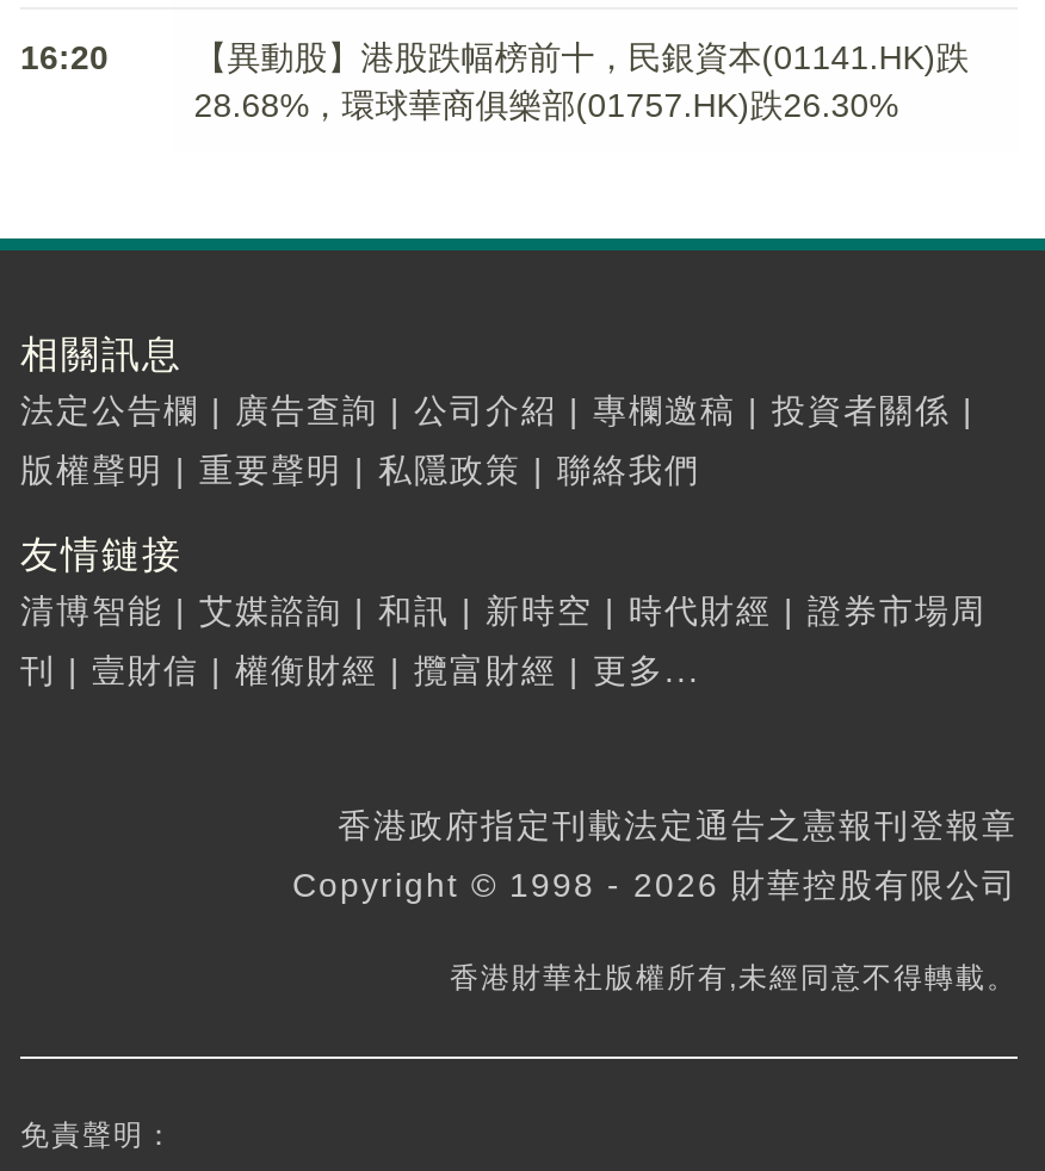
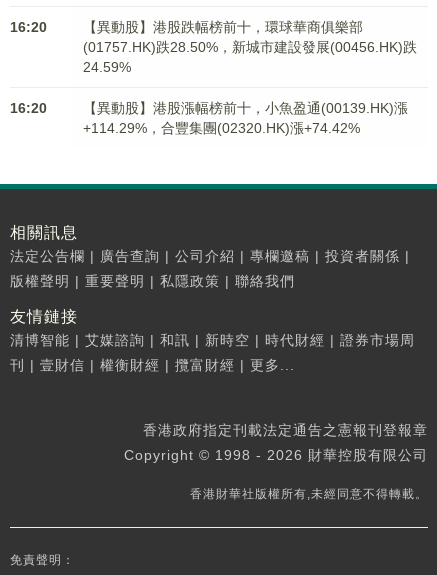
- 【異動股】港股跌幅榜前十，民銀資本(01141.HK)跌
- 28.68%，環球華商俱樂部(01757.HK)跌26.30%
+ 【異動股】港股跌幅榜前十，環球華商俱樂部
+ (01757.HK)跌28.50%，新城市建設發展(00456.HK)跌
+ 24.59%
+ 16:20
+ 【異動股】港股漲幅榜前十，小魚盈通(00139.HK)漲
+ +114.29%，合豐集團(02320.HK)漲+74.42%
